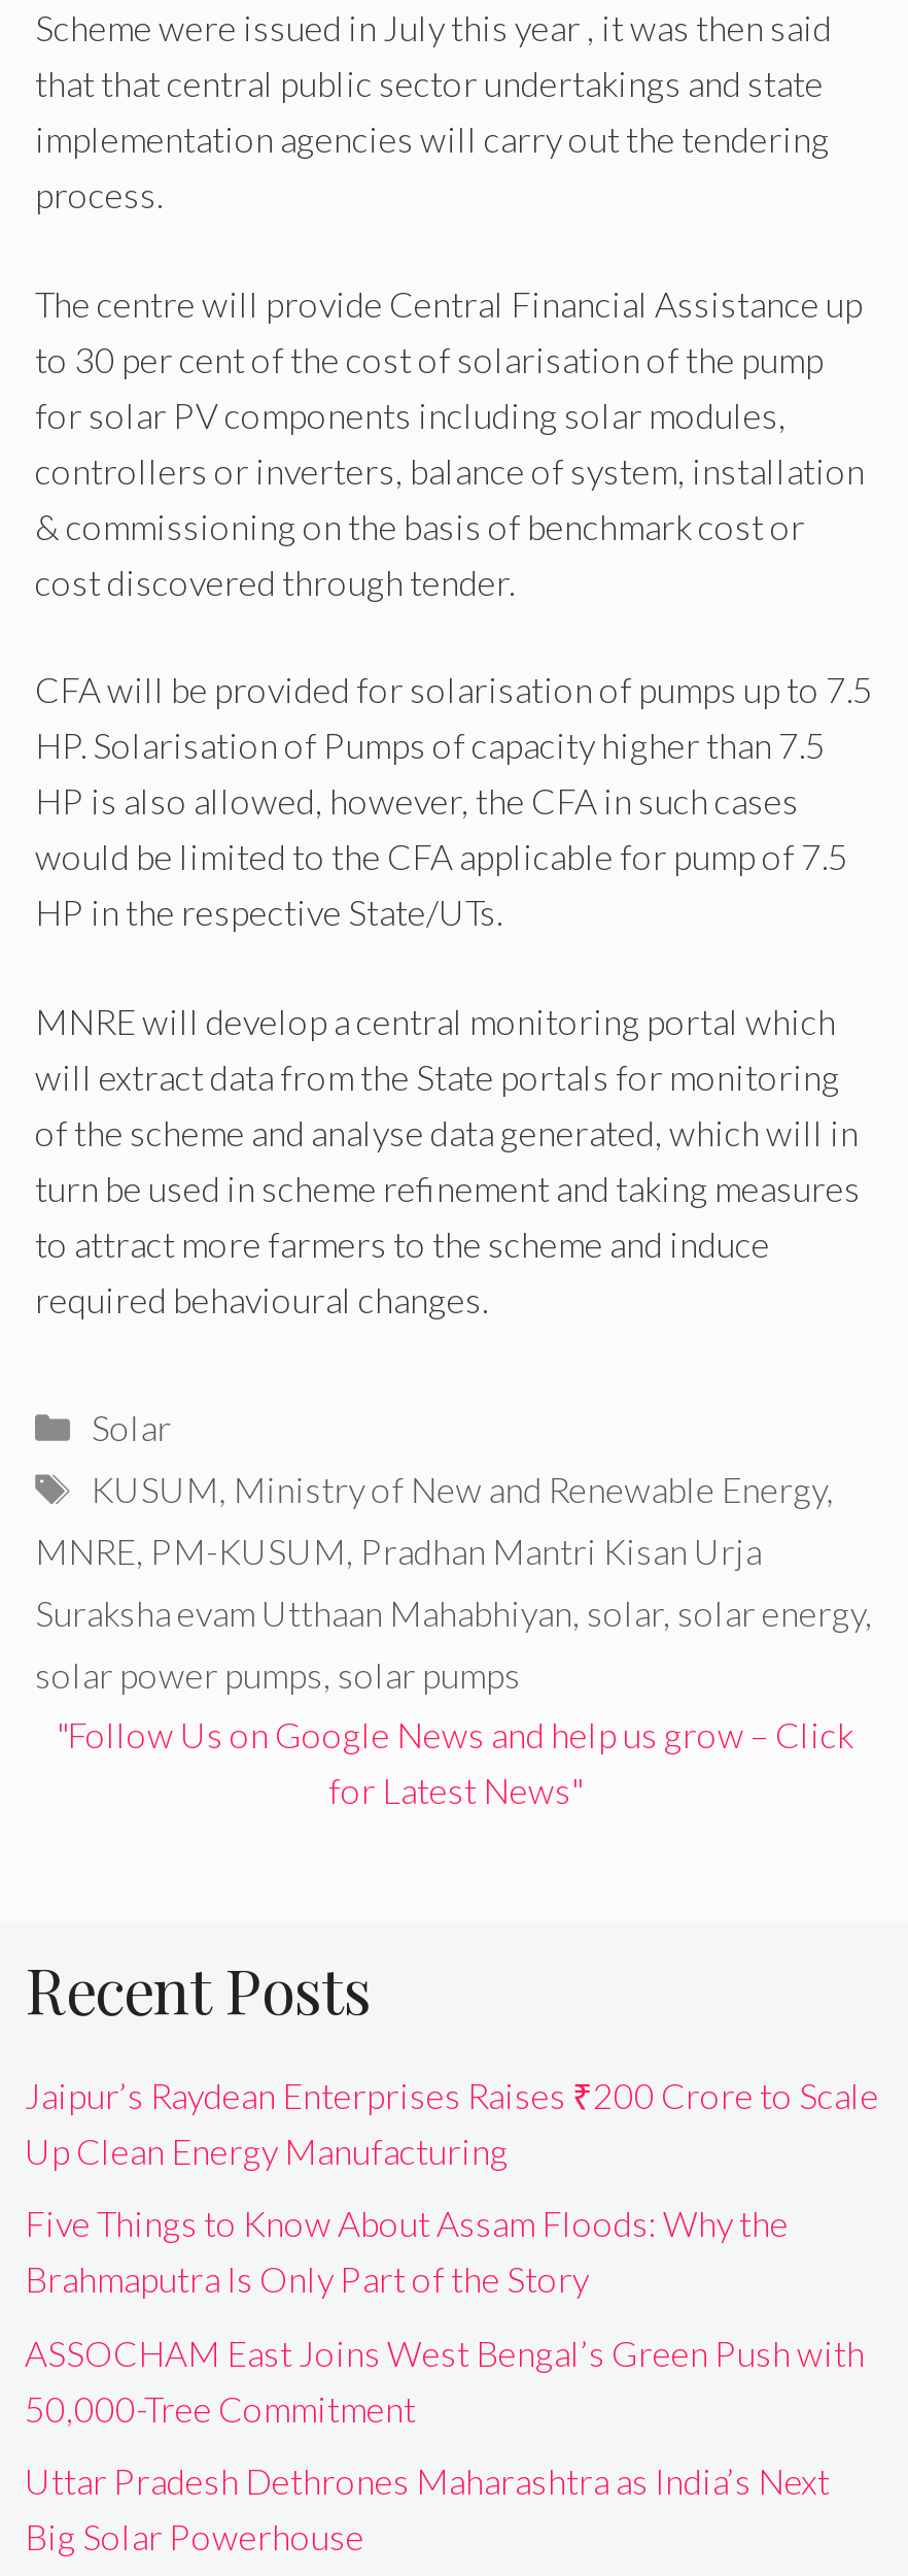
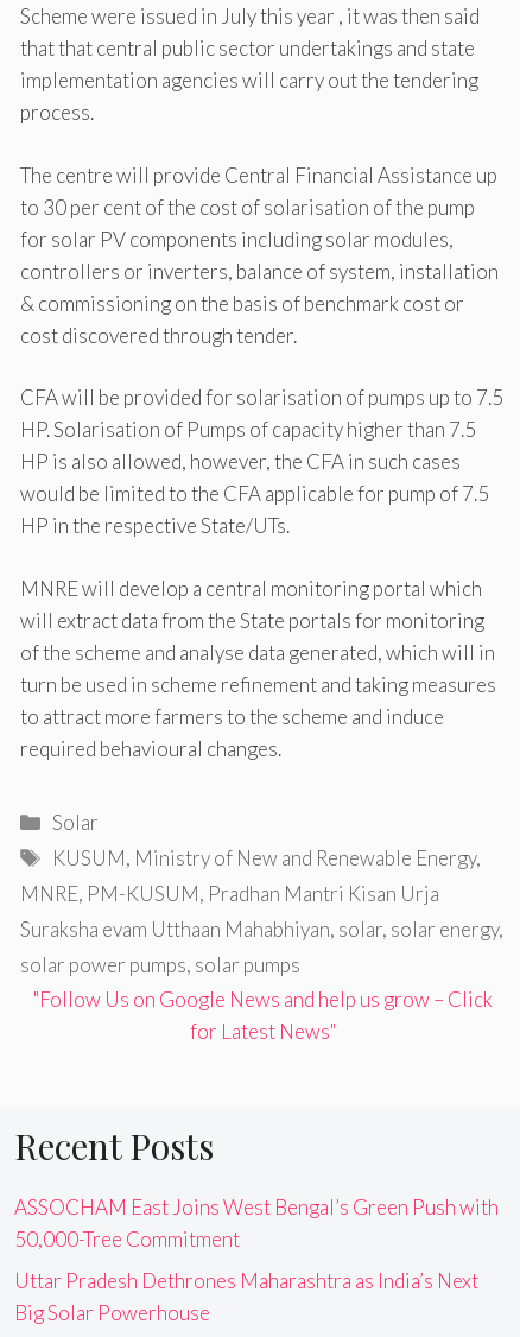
- Jaipur’s Raydean Enterprises Raises ₹200 Crore to Scale
- Up Clean Energy Manufacturing
- Five Things to Know About Assam Floods: Why the
- Brahmaputra Is Only Part of the Story
